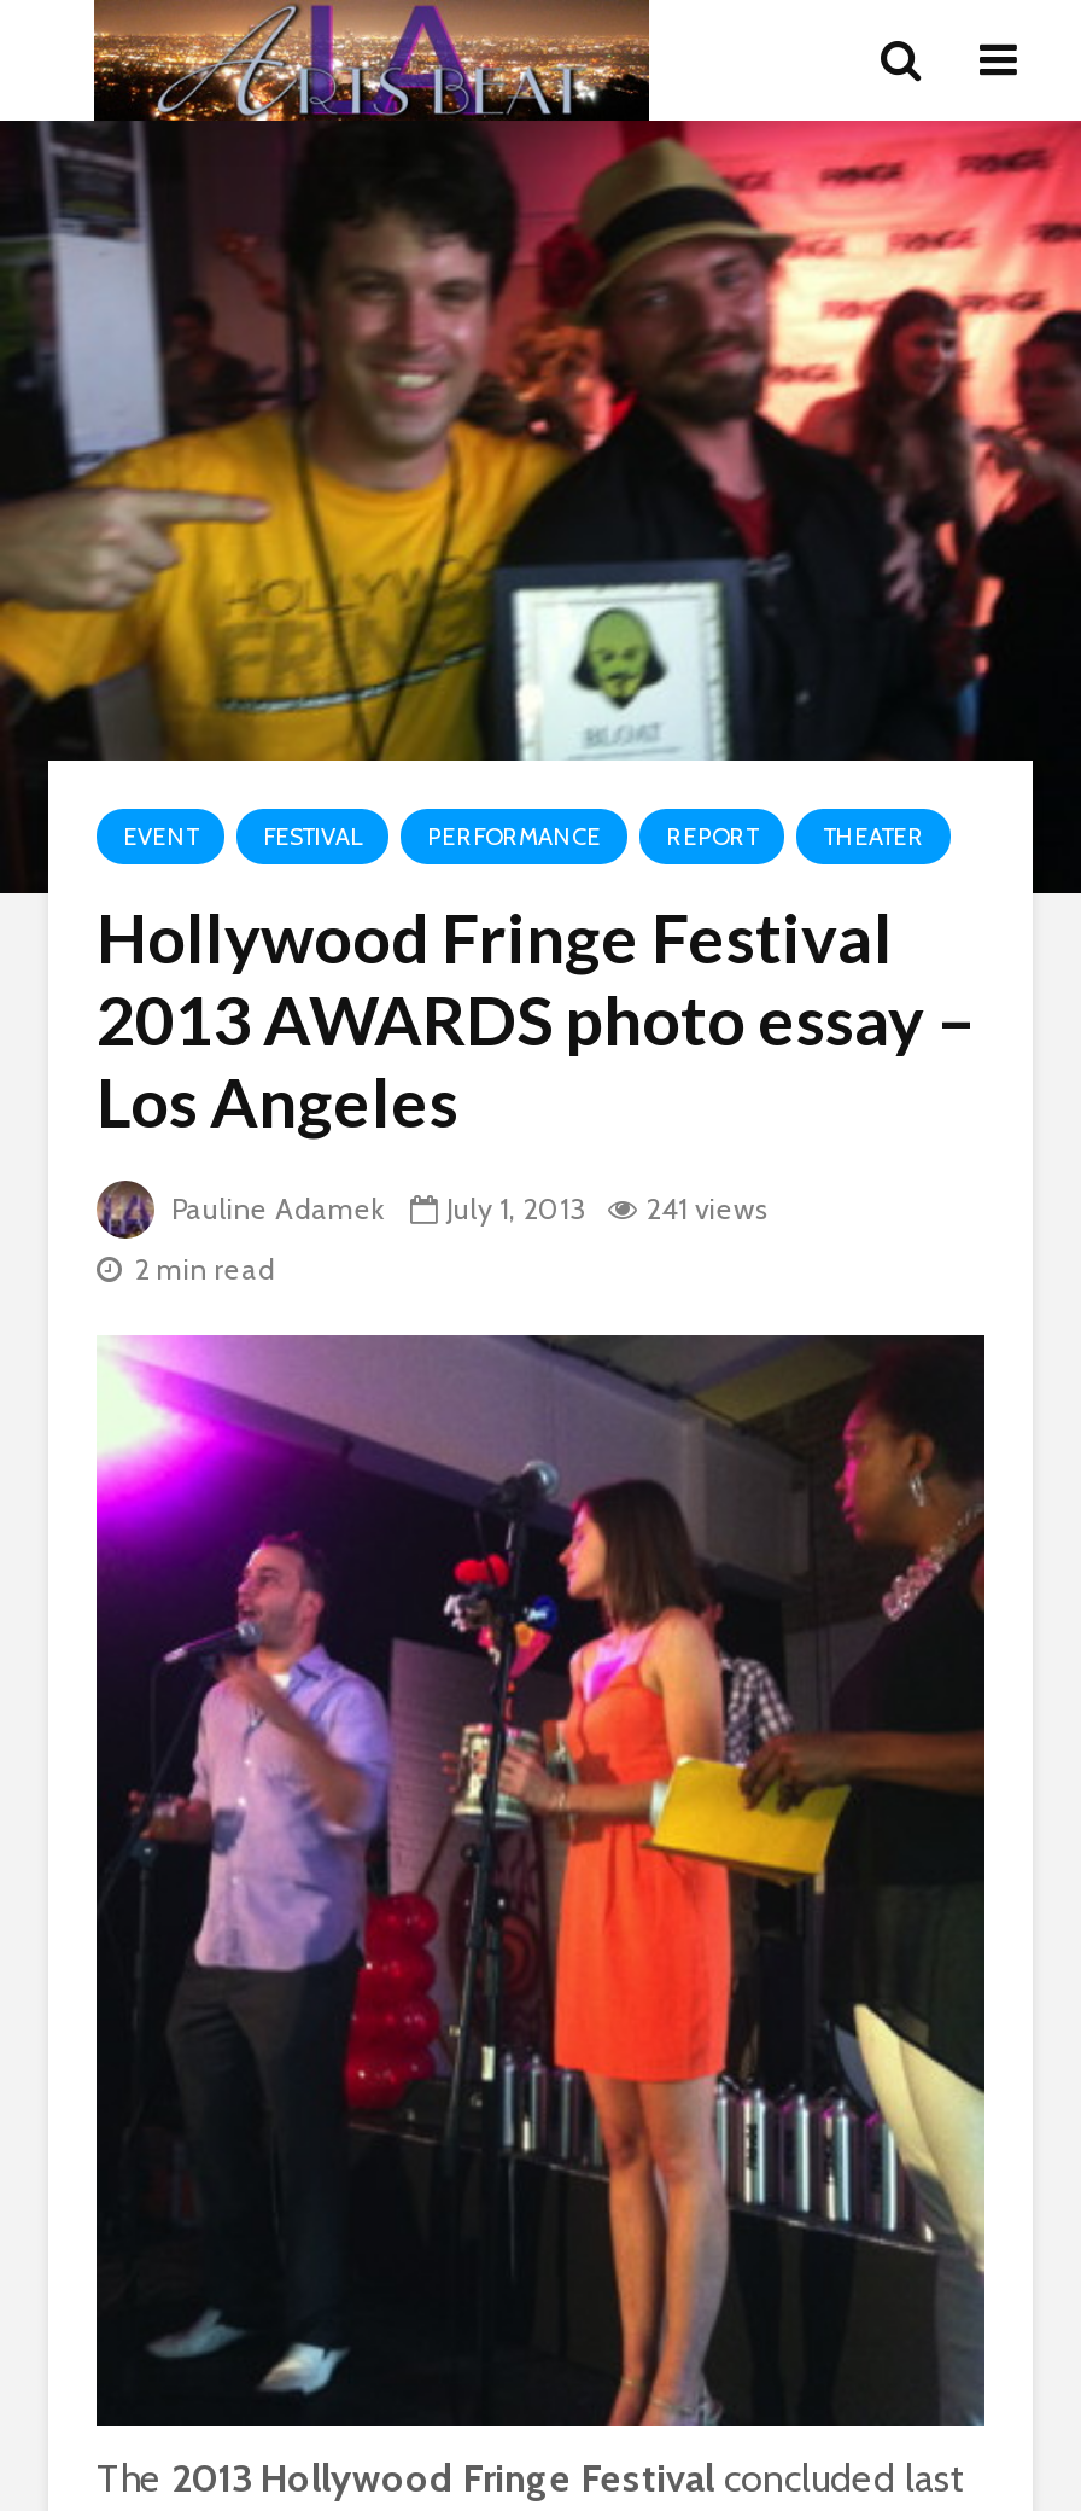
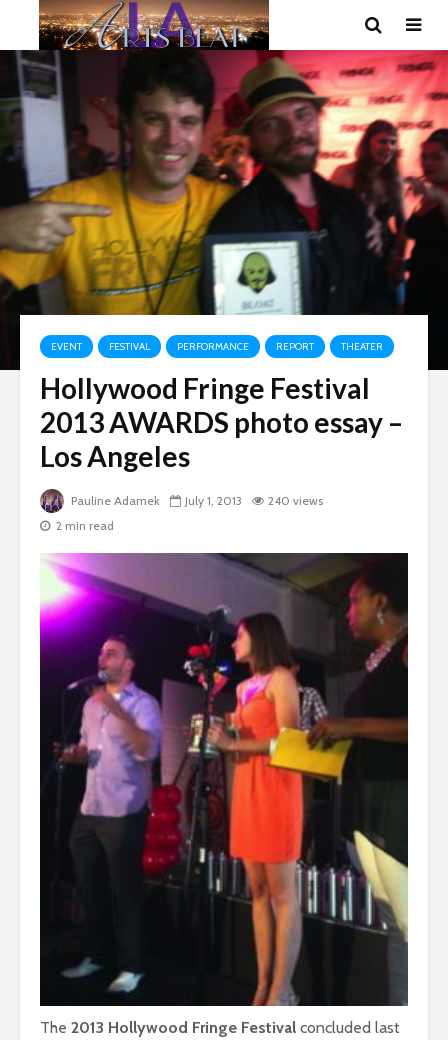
- Pauline Adamek July 1, 2013 241 views
+ Pauline Adamek July 1, 2013 240 views
